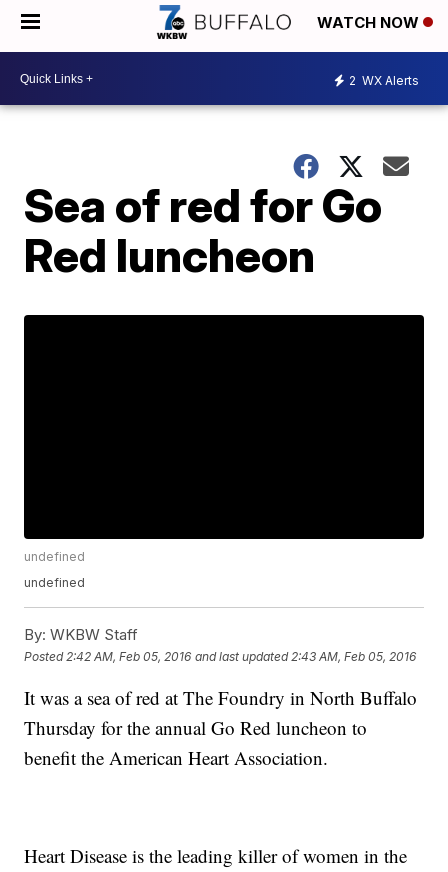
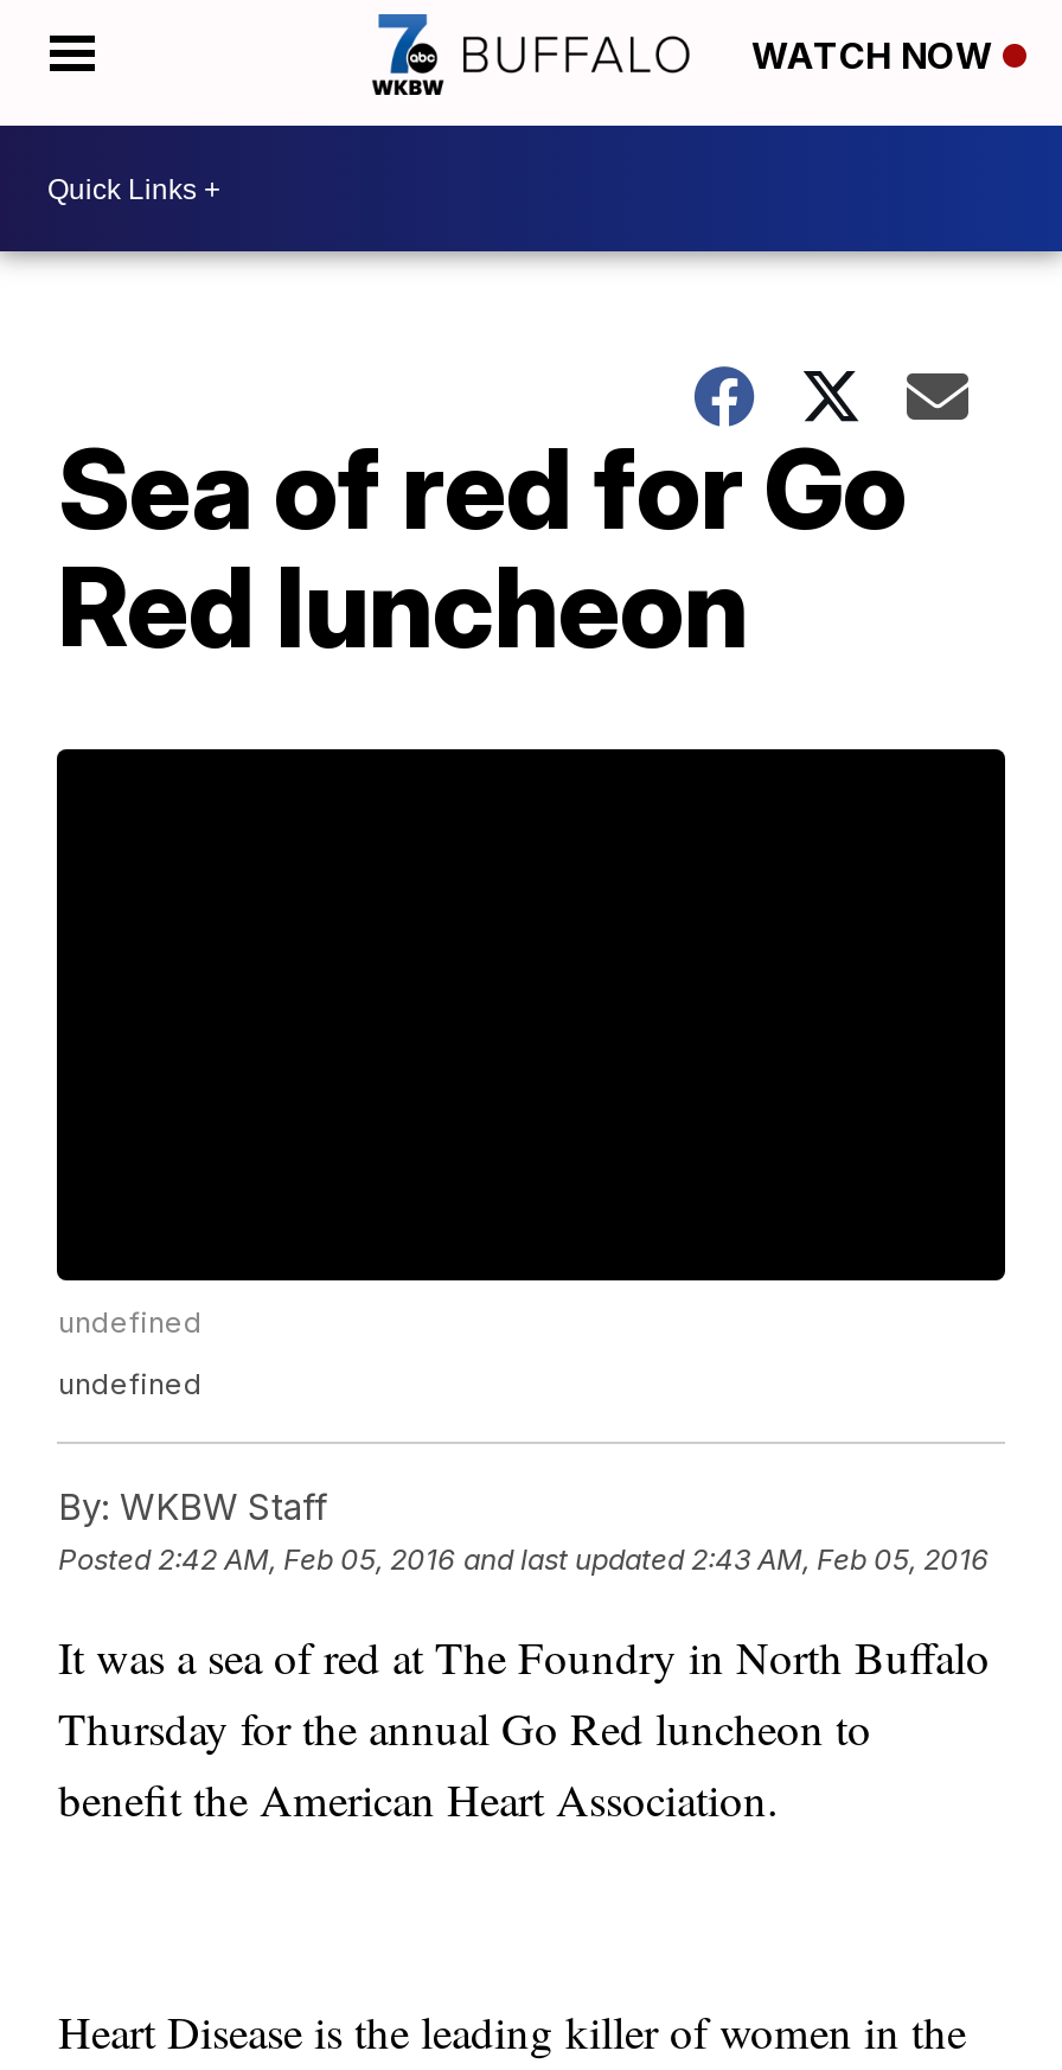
- 2 WX Alerts
